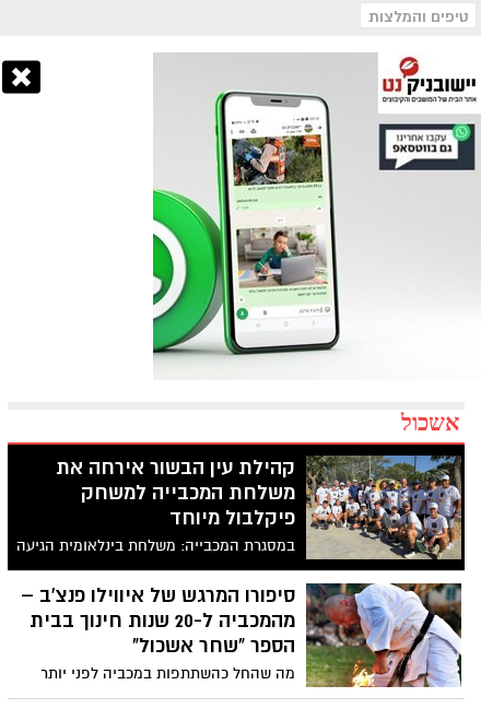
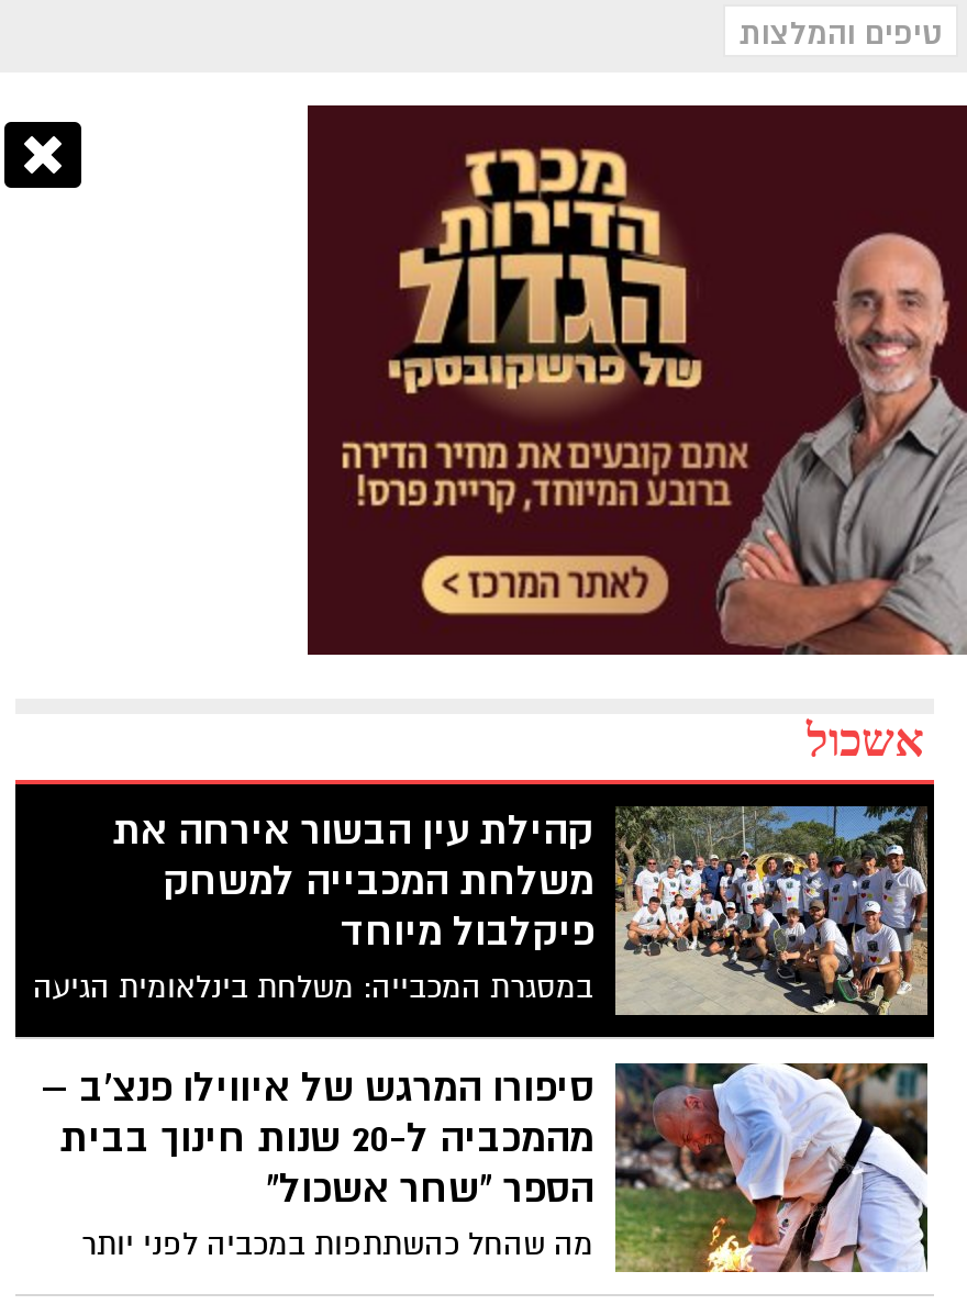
- [image]
+ [image]
